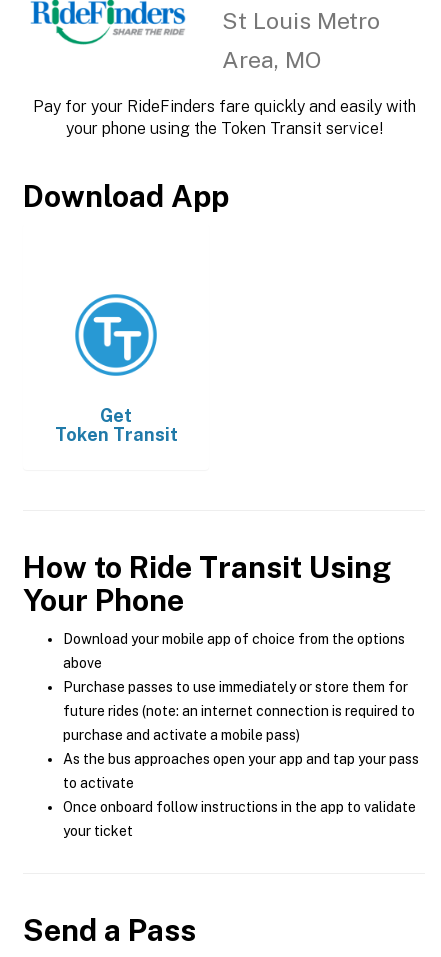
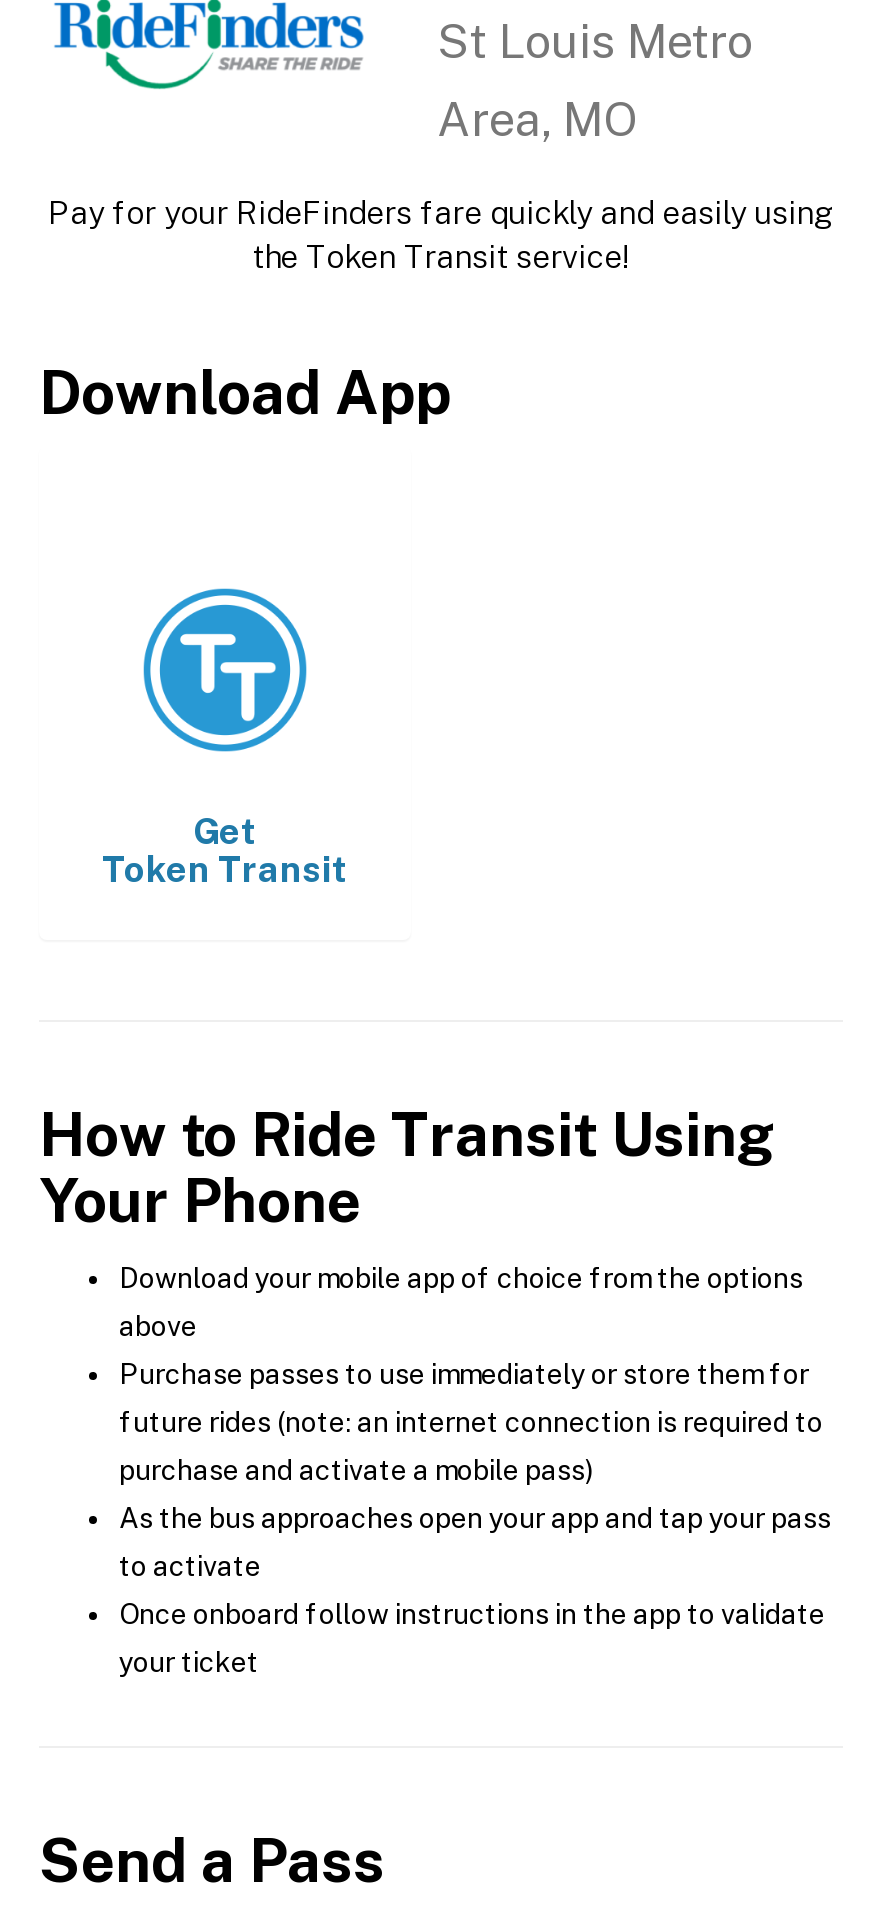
- Pay for your RideFinders fare quickly and easily with
- your phone using the Token Transit service!
+ Pay for your RideFinders fare quickly and easily using
+ the Token Transit service!
